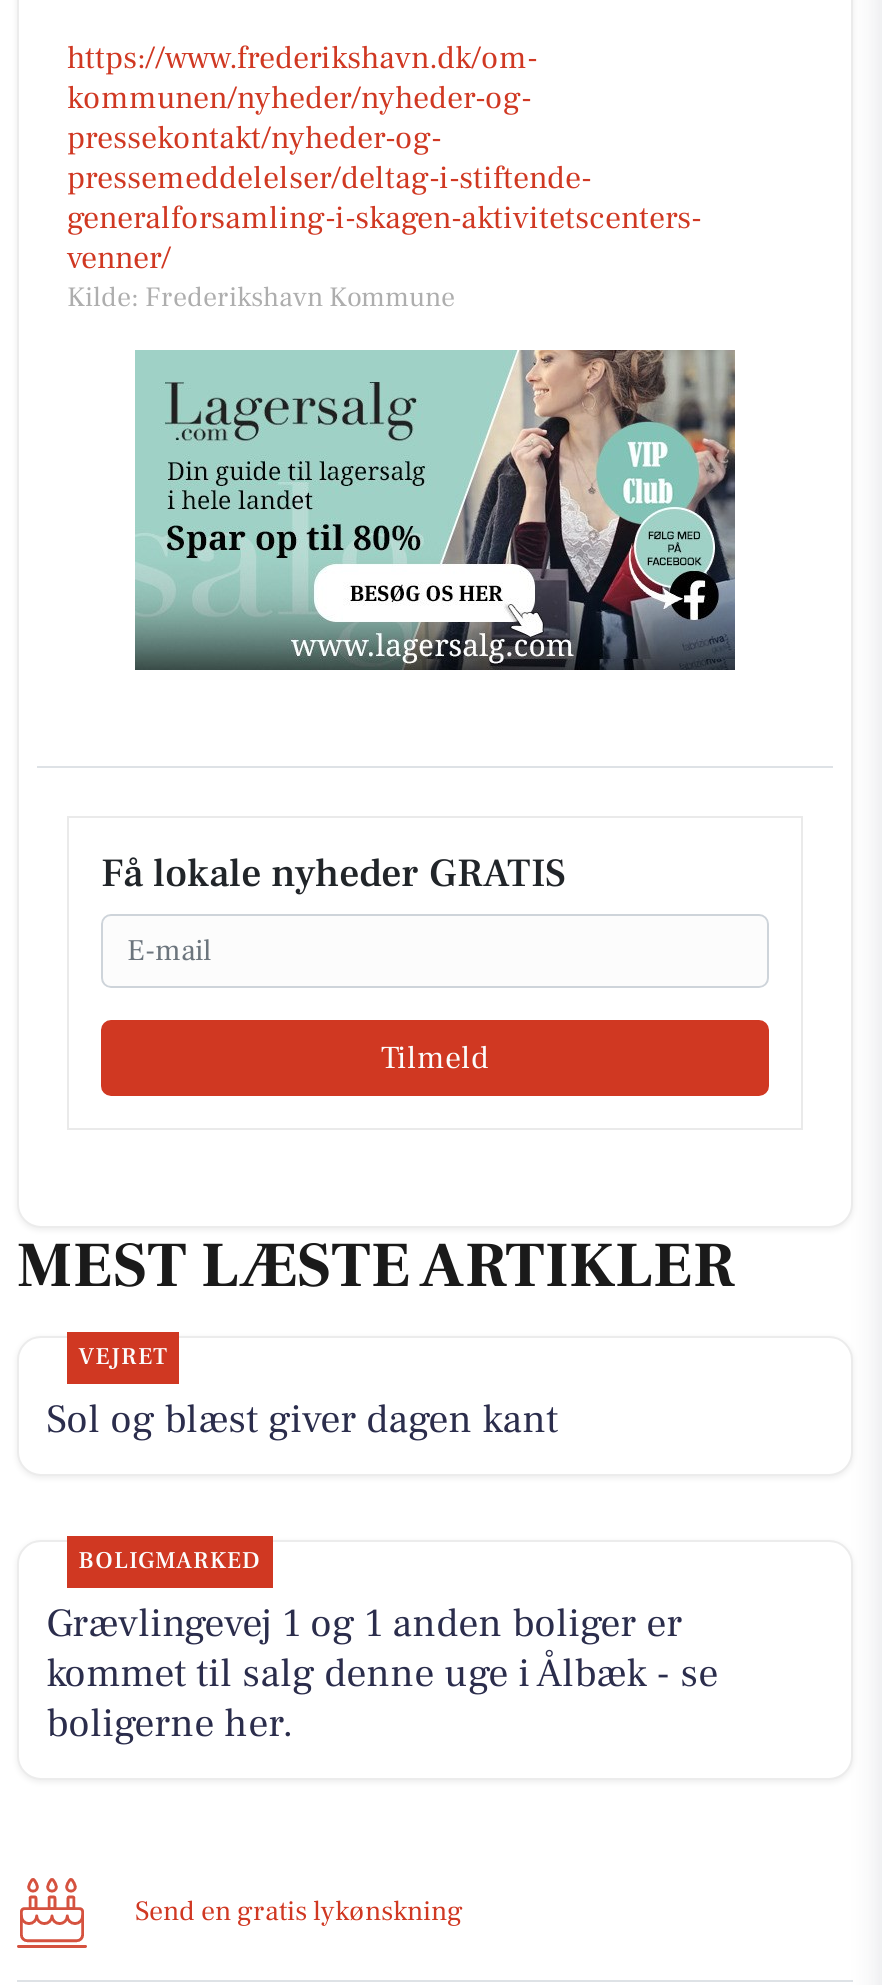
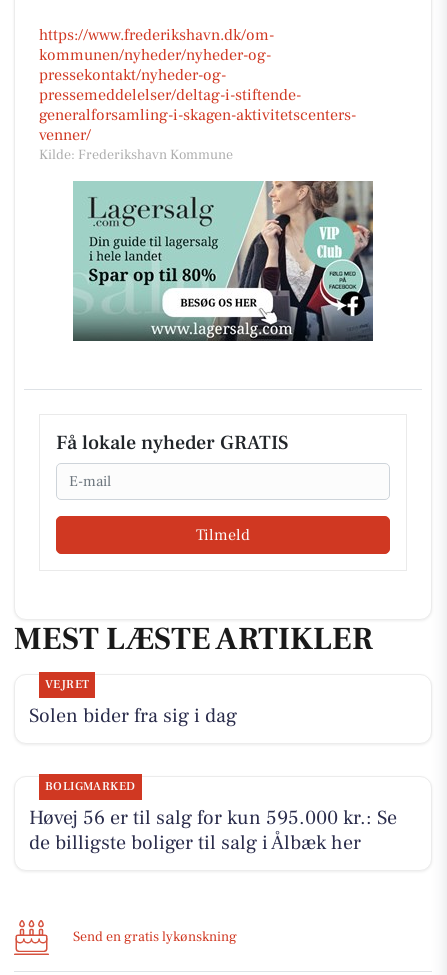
- Sol og blæst giver dagen kant
+ Solen bider fra sig i dag

- Grævlingevej 1 og 1 anden boliger er
- kommet til salg denne uge i Ålbæk - se
- boligerne her.
+ Høvej 56 er til salg for kun 595.000 kr.: Se
+ de billigste boliger til salg i Ålbæk her
